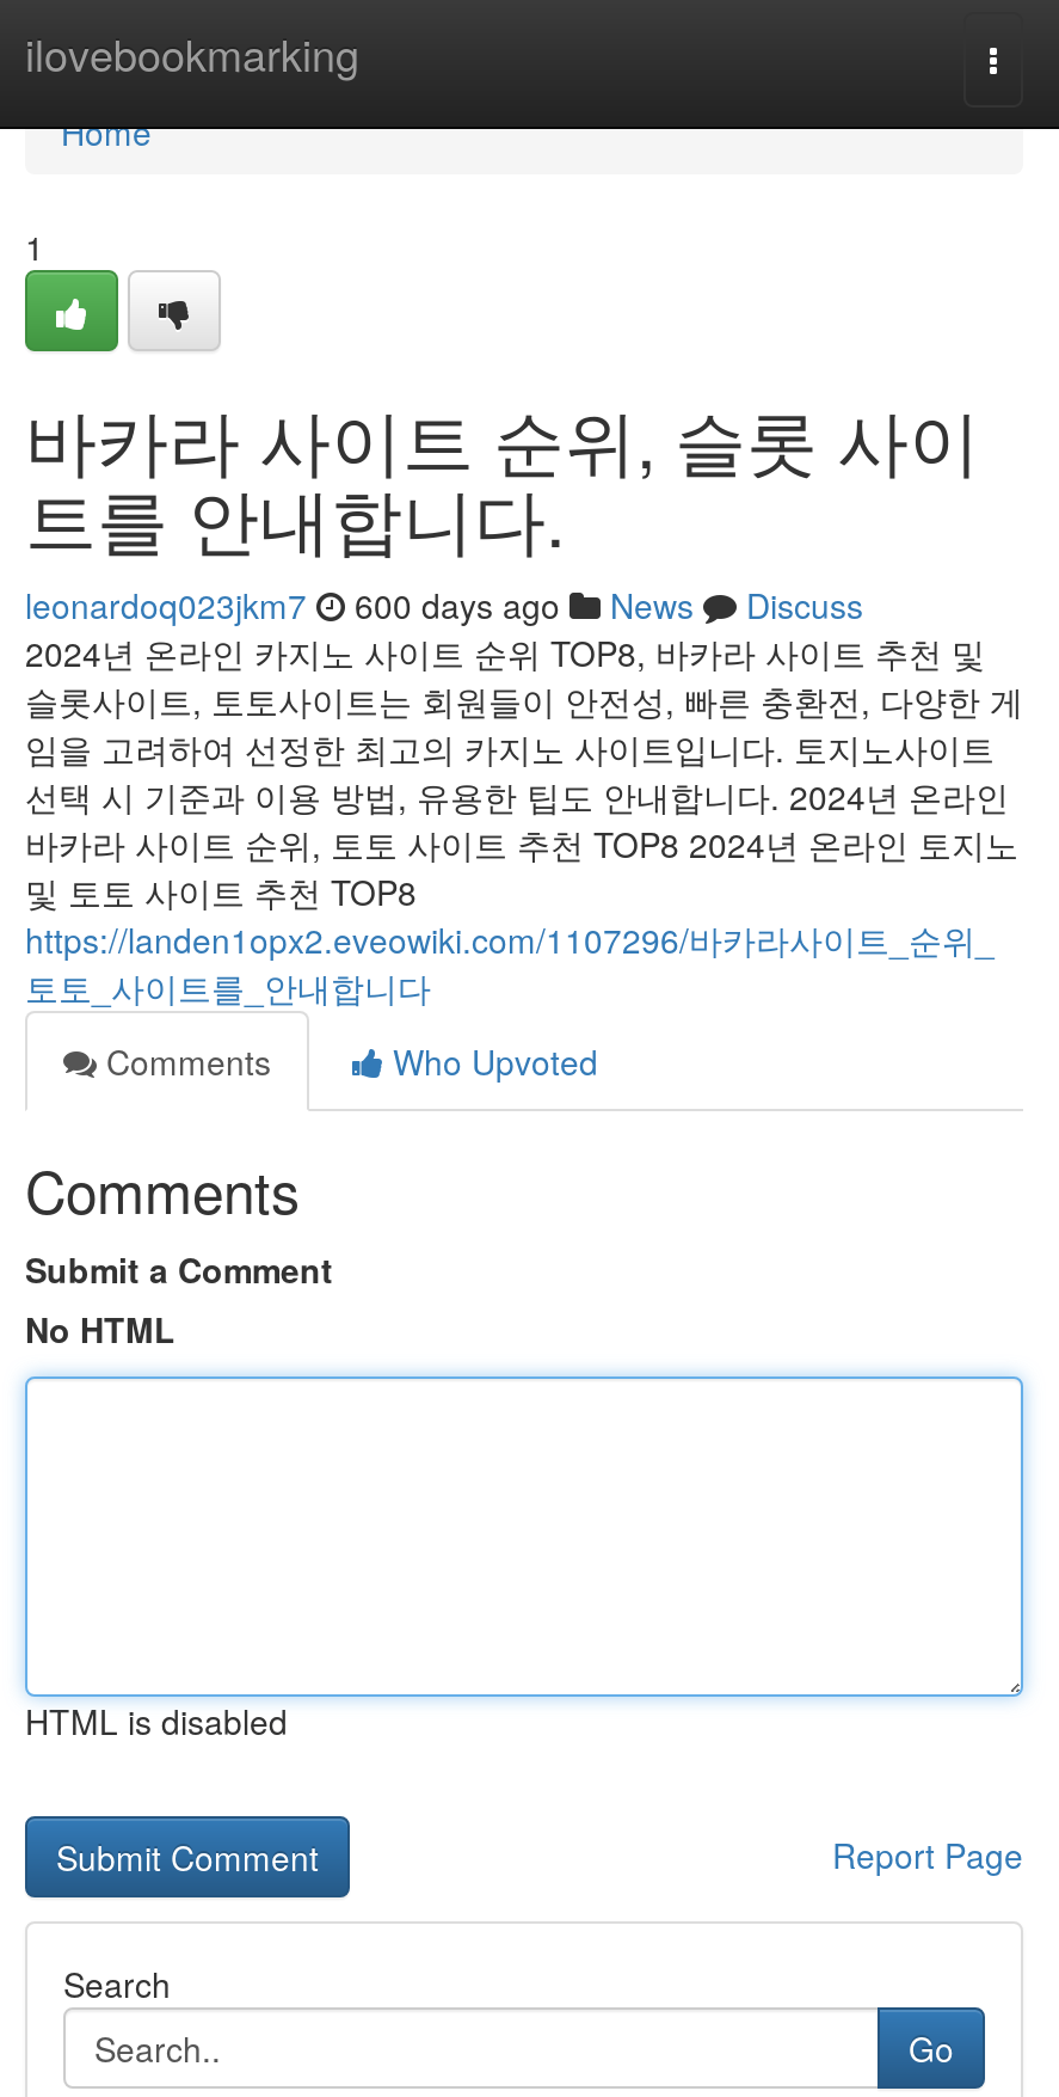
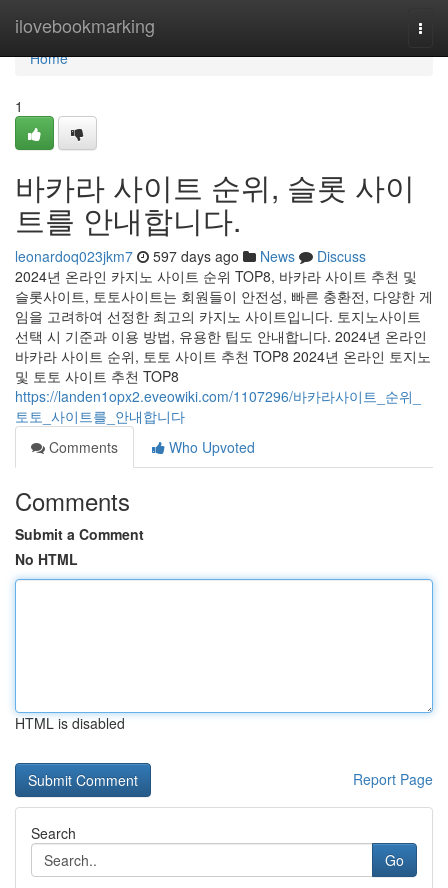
- leonardoq023jkm7 600 days ago News Discuss
+ leonardoq023jkm7 597 days ago News Discuss
